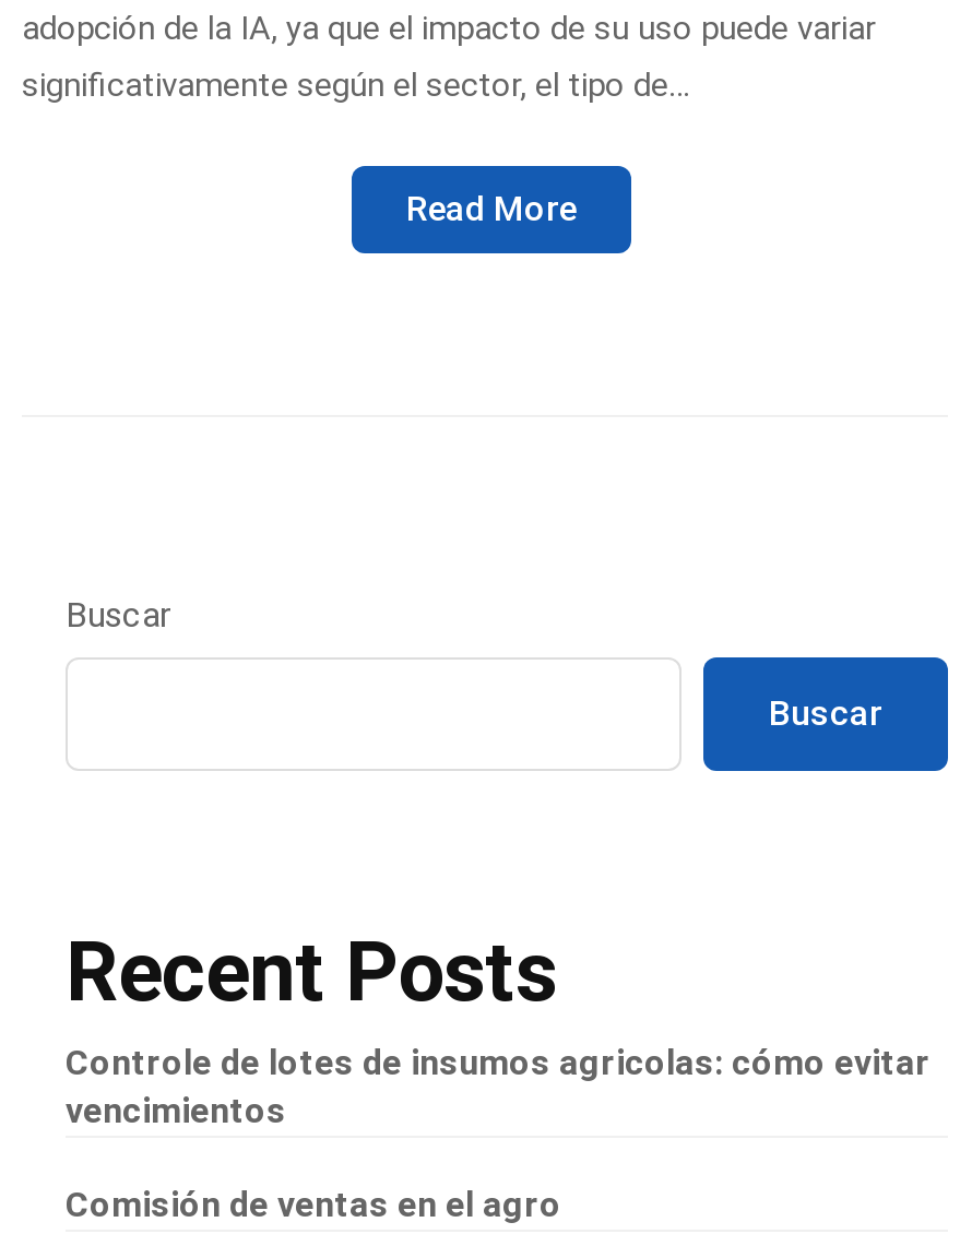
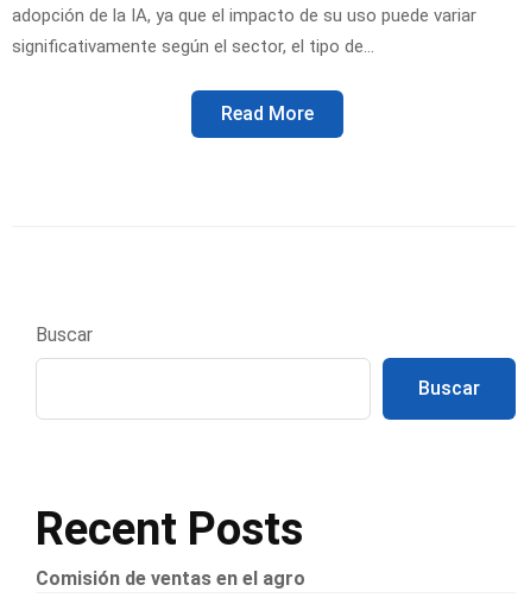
- Controle de lotes de insumos agricolas: cómo evitar
- vencimientos
